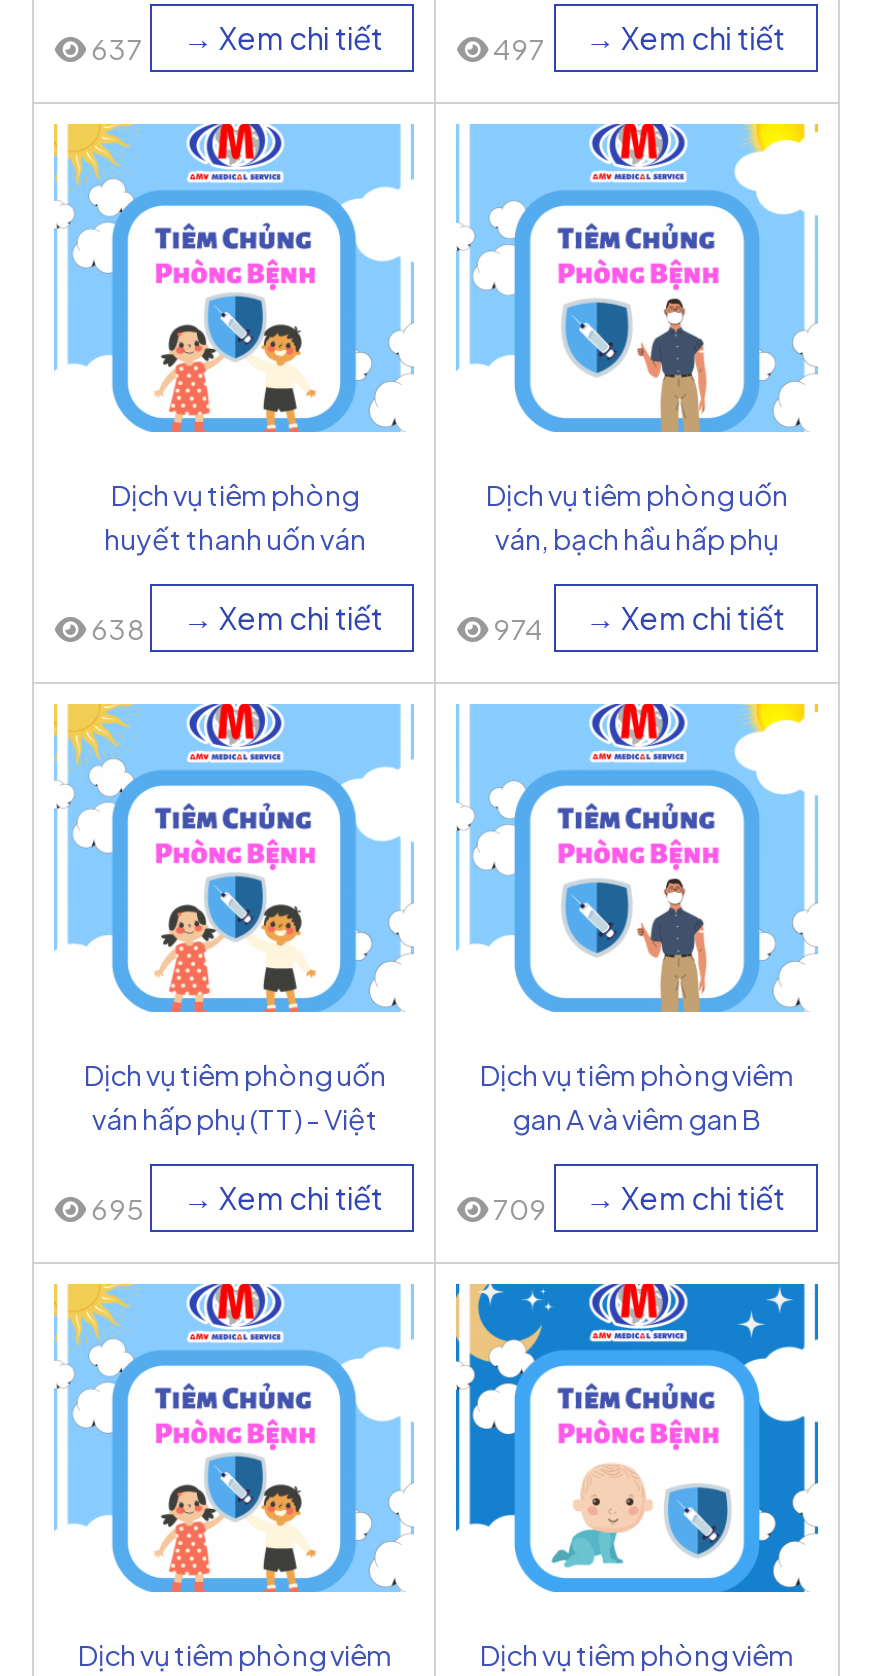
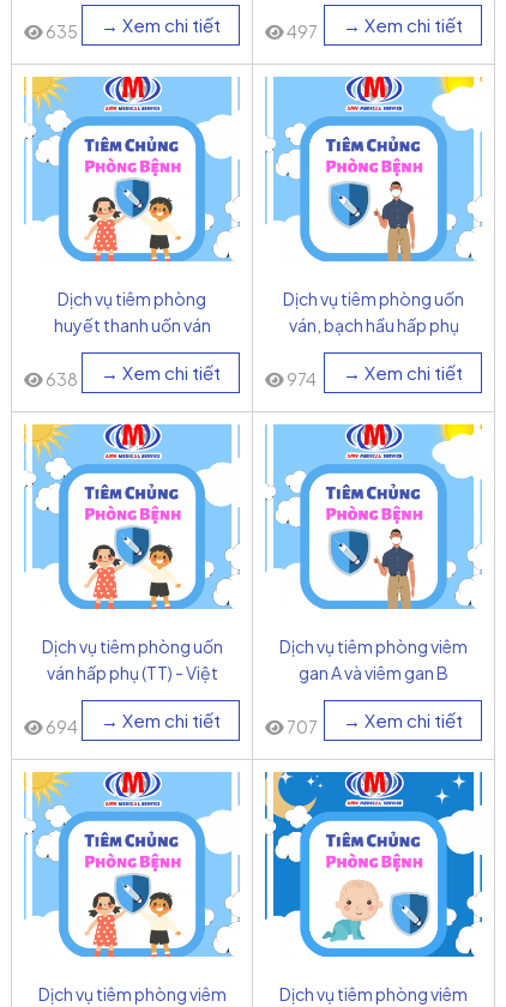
- 637
+ 635

- 695
+ 694

- 709
+ 707
